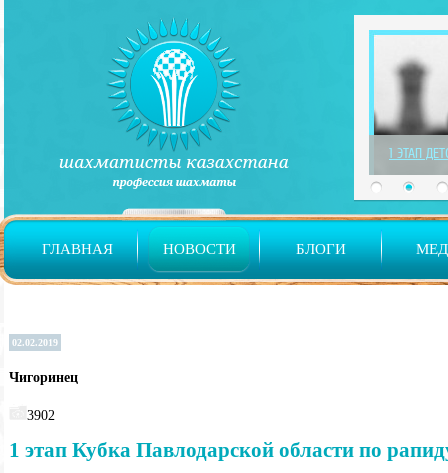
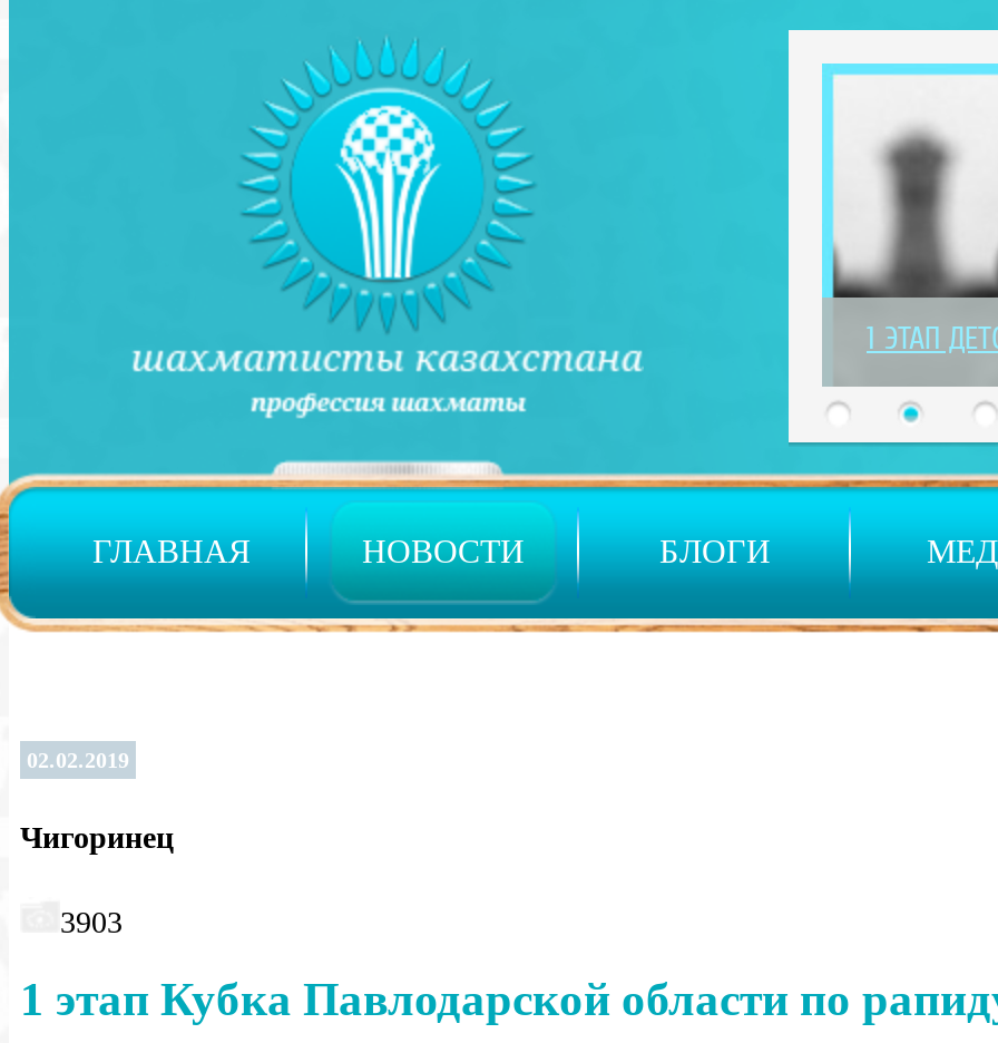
- 3902
+ 3903
